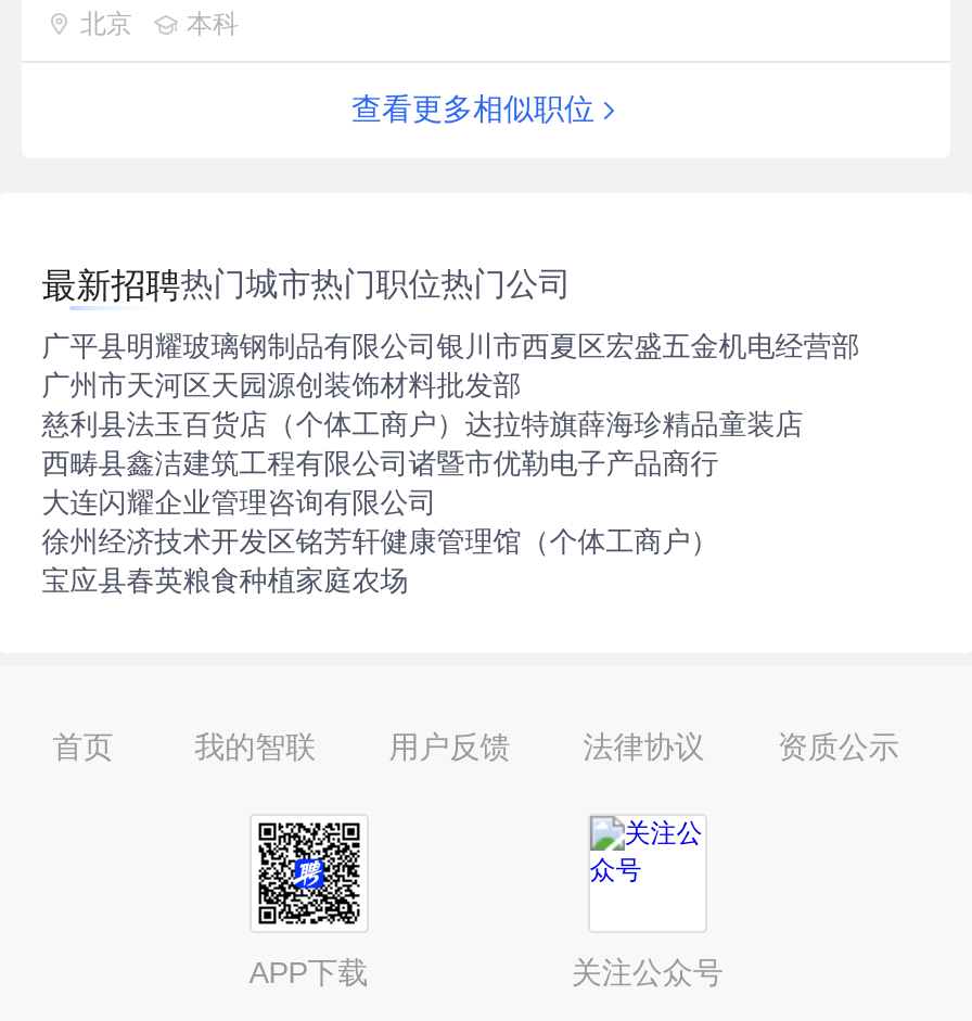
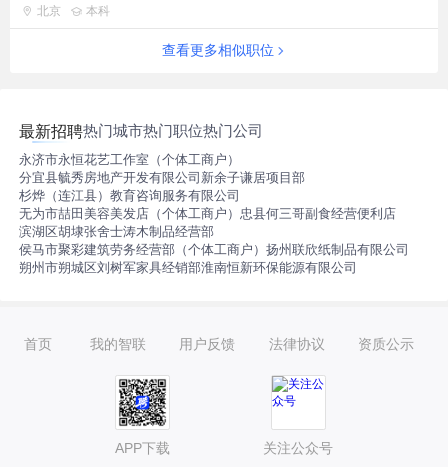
- 广平县明耀玻璃钢制品有限公司银川市西夏区宏盛五金机电经营部
- 广州市天河区天园源创装饰材料批发部
- 慈利县法玉百货店（个体工商户）达拉特旗薛海珍精品童装店
- 西畴县鑫洁建筑工程有限公司诸暨市优勒电子产品商行
- 大连闪耀企业管理咨询有限公司
- 徐州经济技术开发区铭芳轩健康管理馆（个体工商户）
- 宝应县春英粮食种植家庭农场
+ 永济市永恒花艺工作室（个体工商户）
+ 分宜县毓秀房地产开发有限公司新余子谦居项目部
+ 杉烨（连江县）教育咨询服务有限公司
+ 无为市喆田美容美发店（个体工商户）忠县何三哥副食经营便利店
+ 滨湖区胡埭张舍士涛木制品经营部
+ 侯马市聚彩建筑劳务经营部（个体工商户）扬州联欣纸制品有限公司
+ 朔州市朔城区刘树军家具经销部淮南恒新环保能源有限公司
